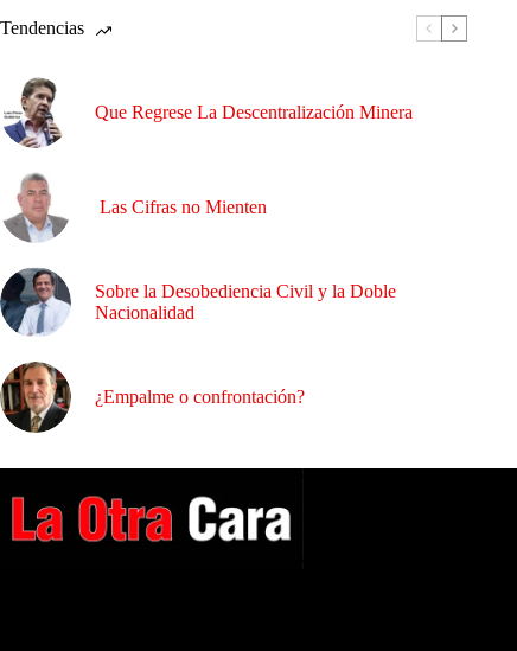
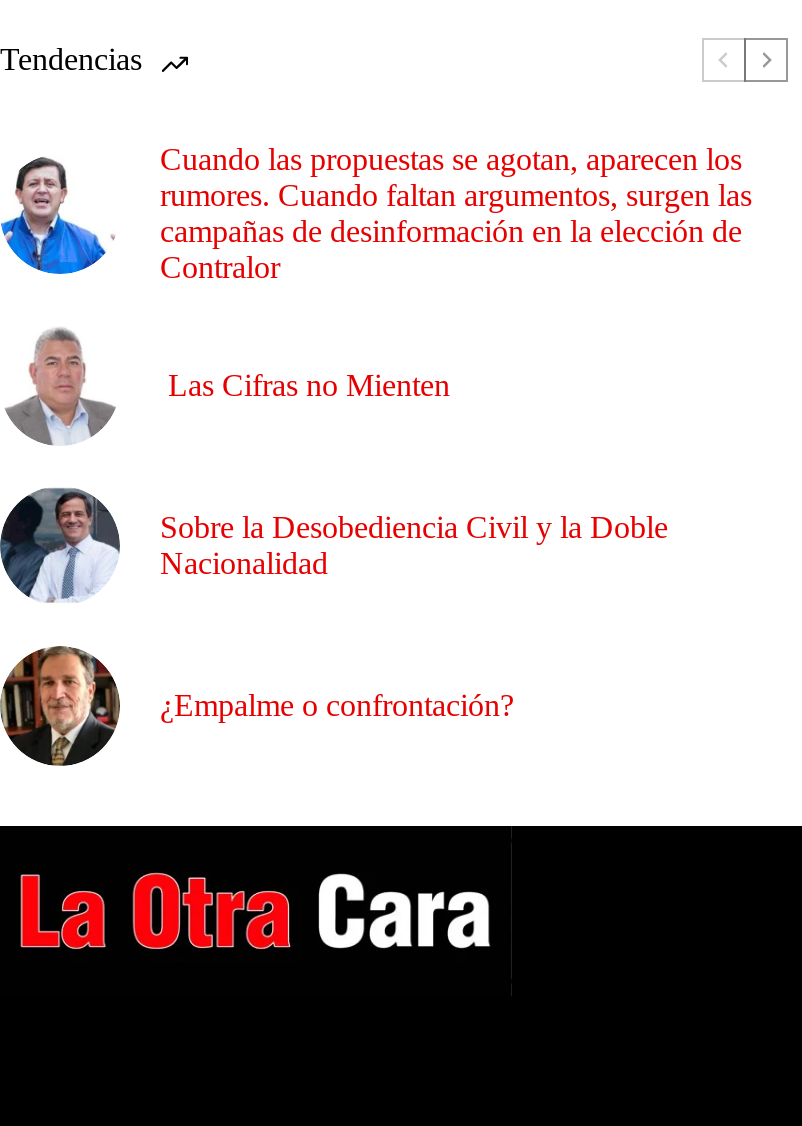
- [image]
- Que Regrese La Descentralización Minera
+ [image]
+ Cuando las propuestas se agotan, aparecen los
+ rumores. Cuando faltan argumentos, surgen las
+ campañas de desinformación en la elección de
+ Contralor
